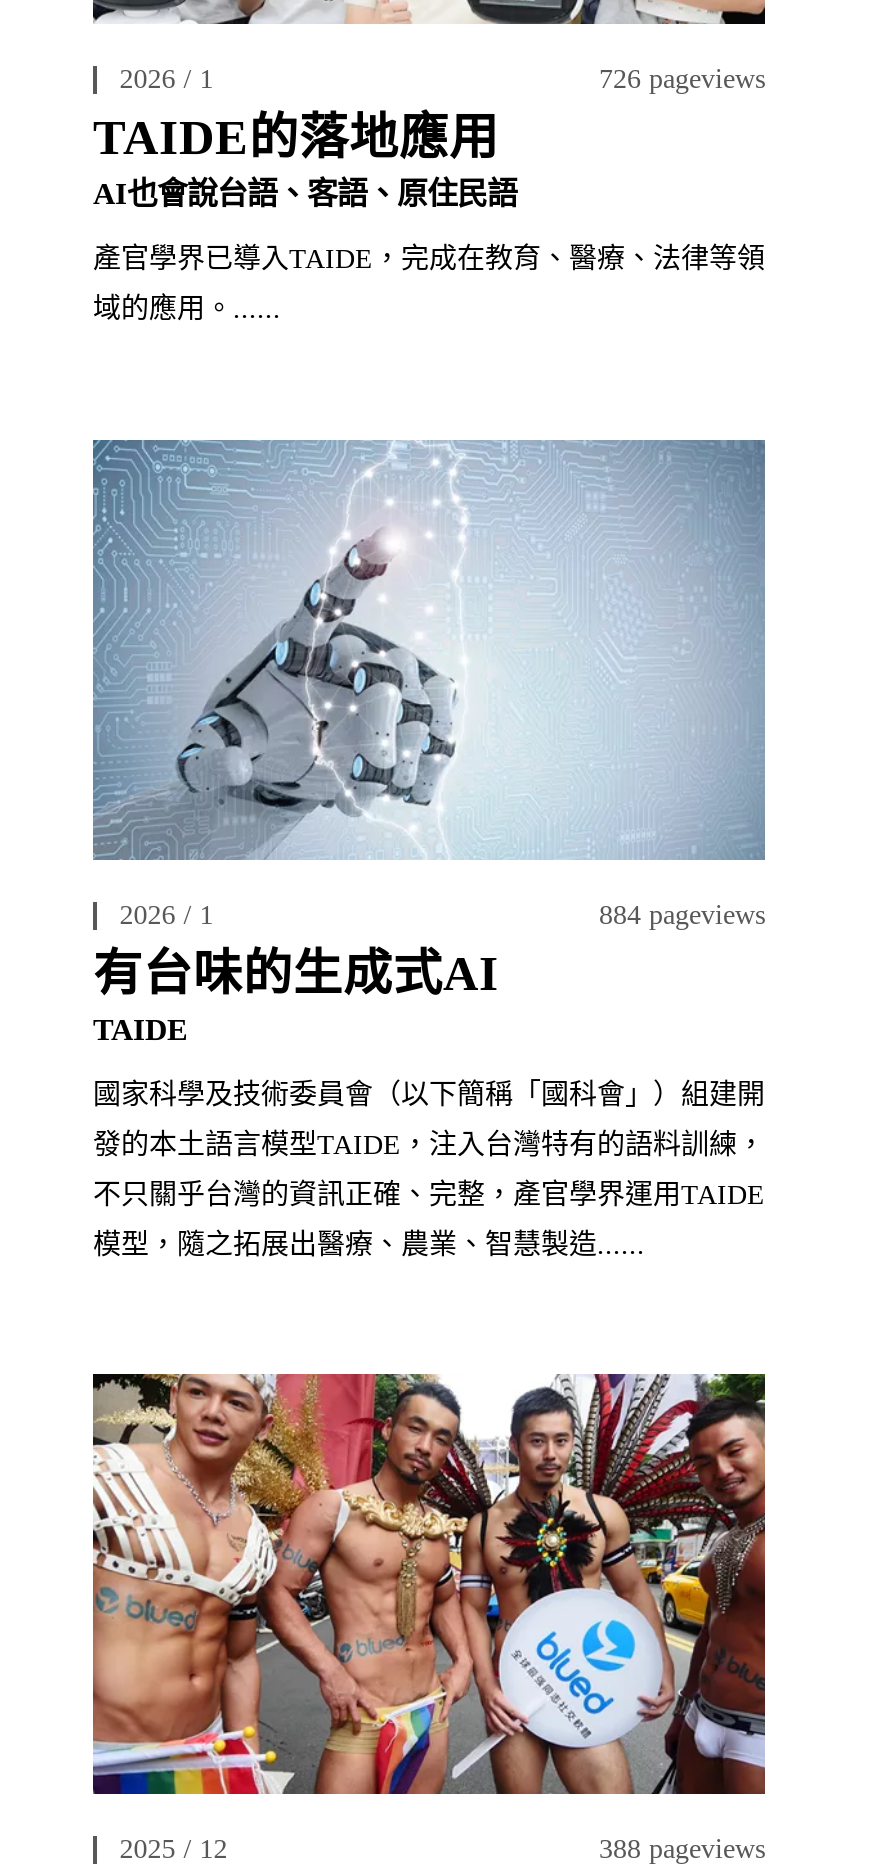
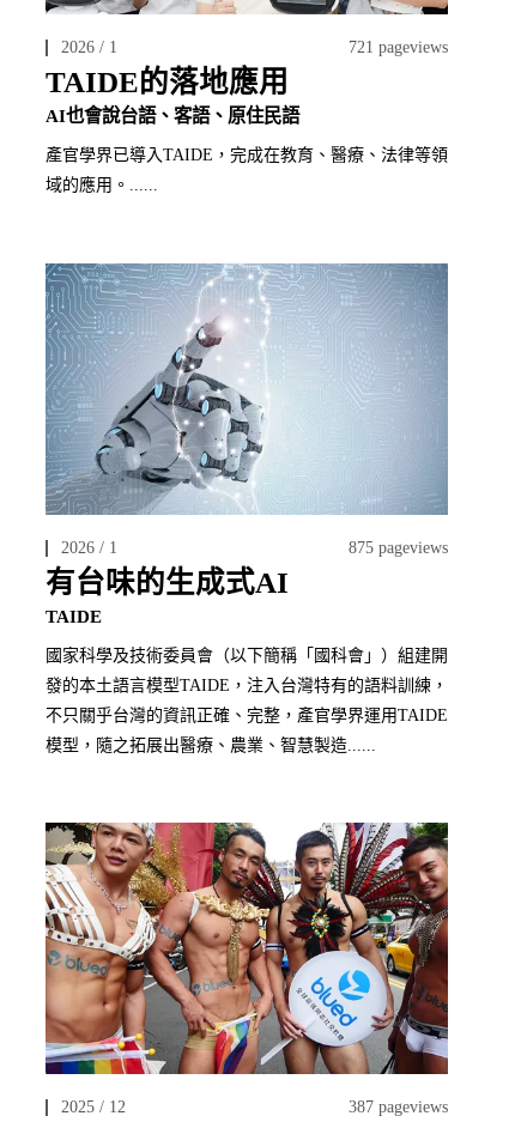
- 726 pageviews
+ 721 pageviews

- 884 pageviews
+ 875 pageviews

- 388 pageviews
+ 387 pageviews
